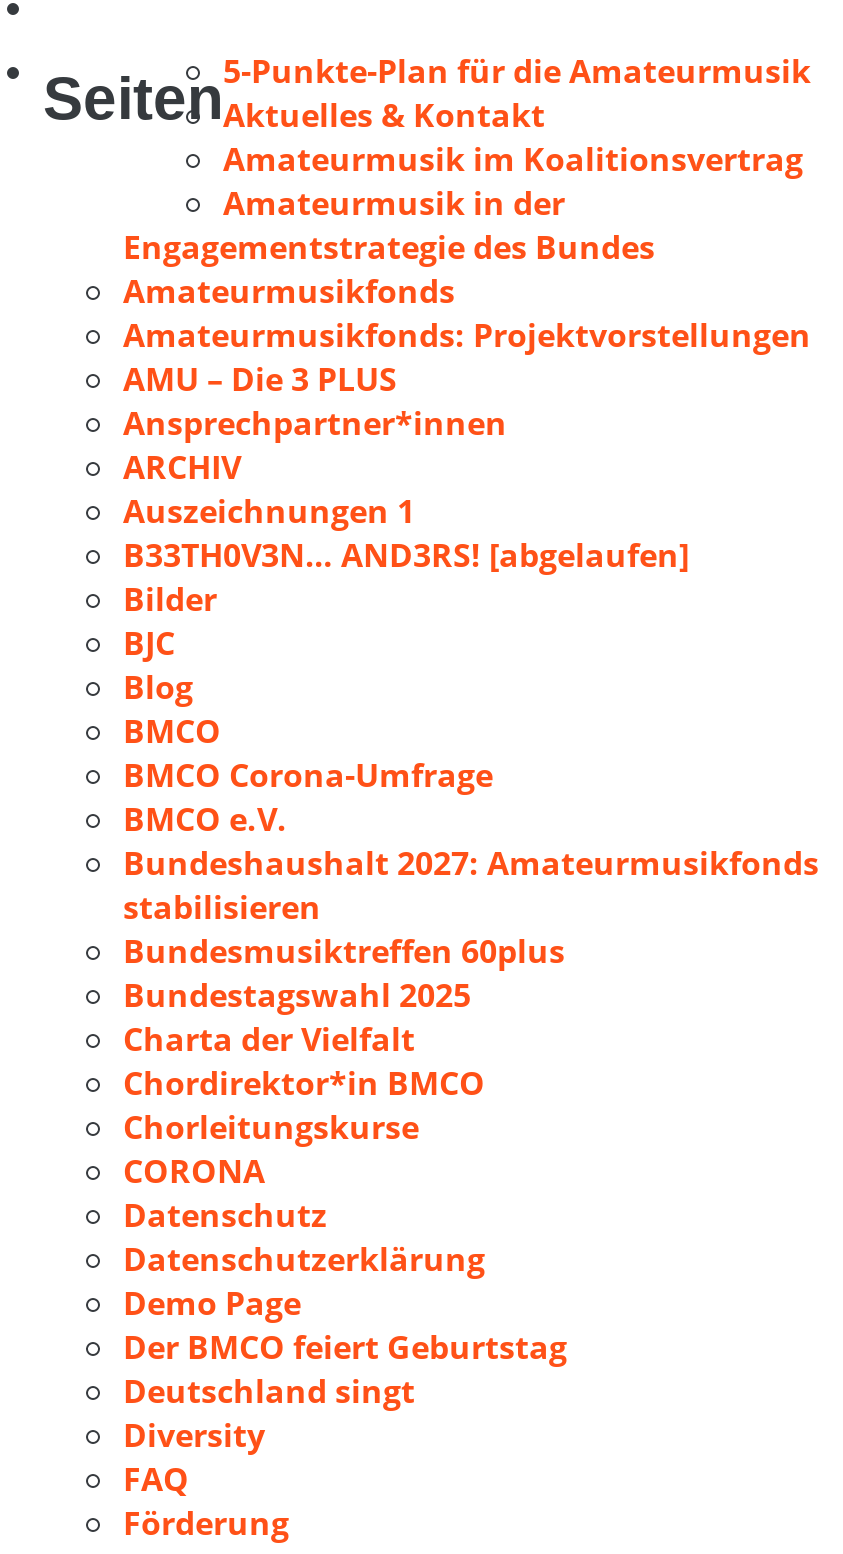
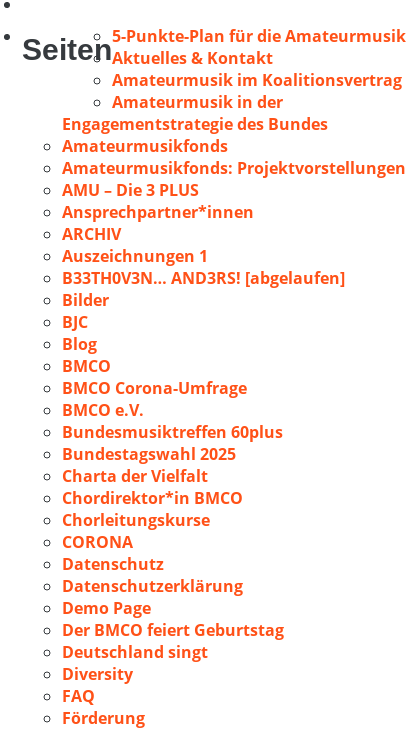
- Bundeshaushalt 2027: Amateurmusikfonds
- stabilisieren
